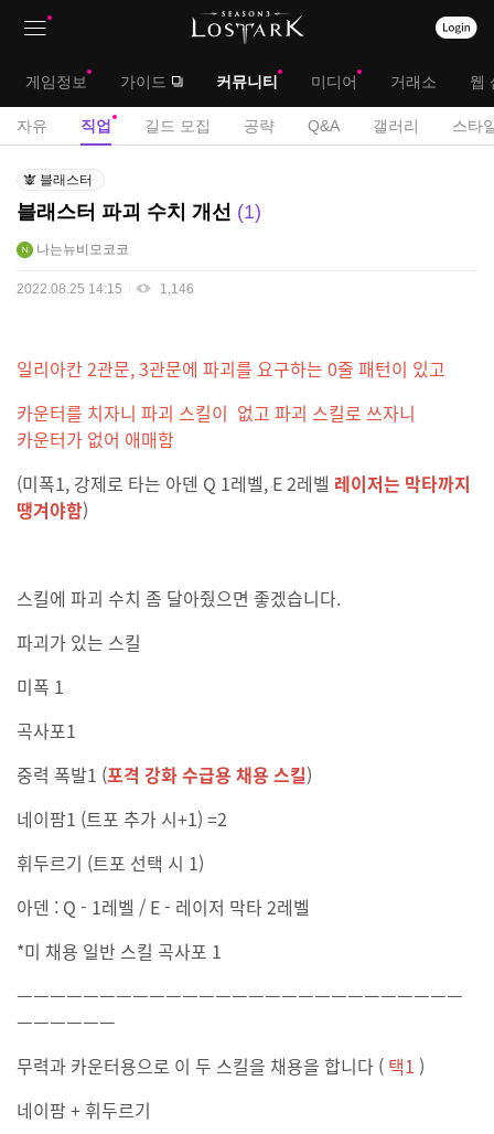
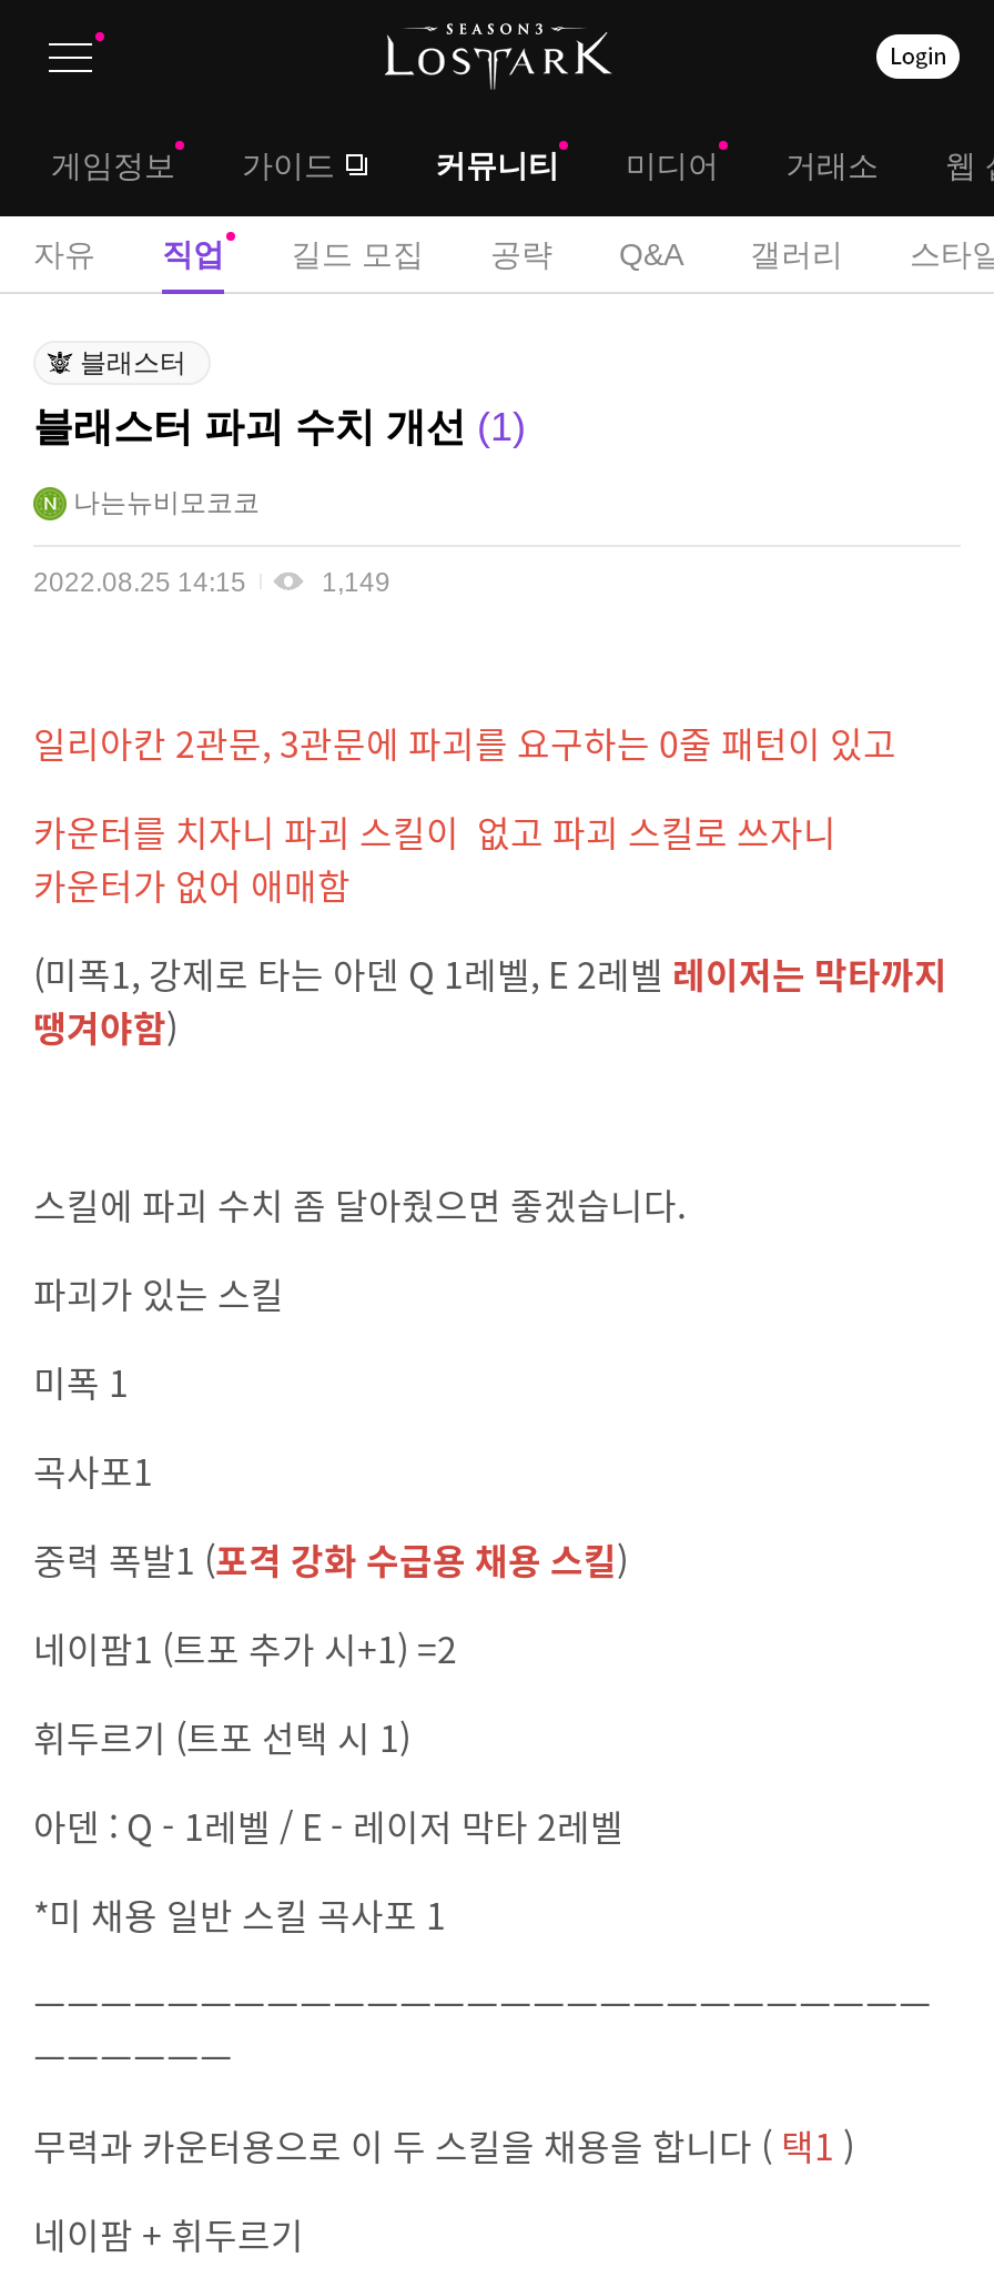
- 1,146
+ 1,149
